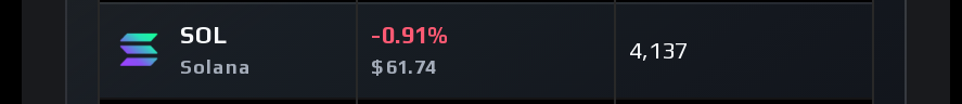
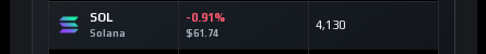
- 4,137
+ 4,130
